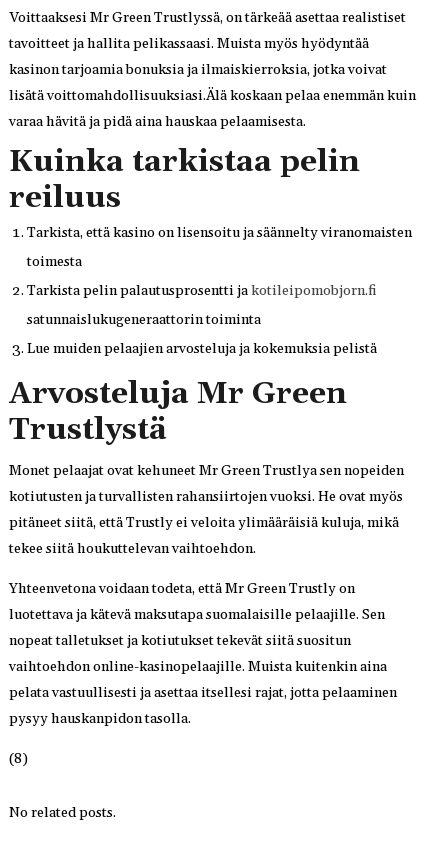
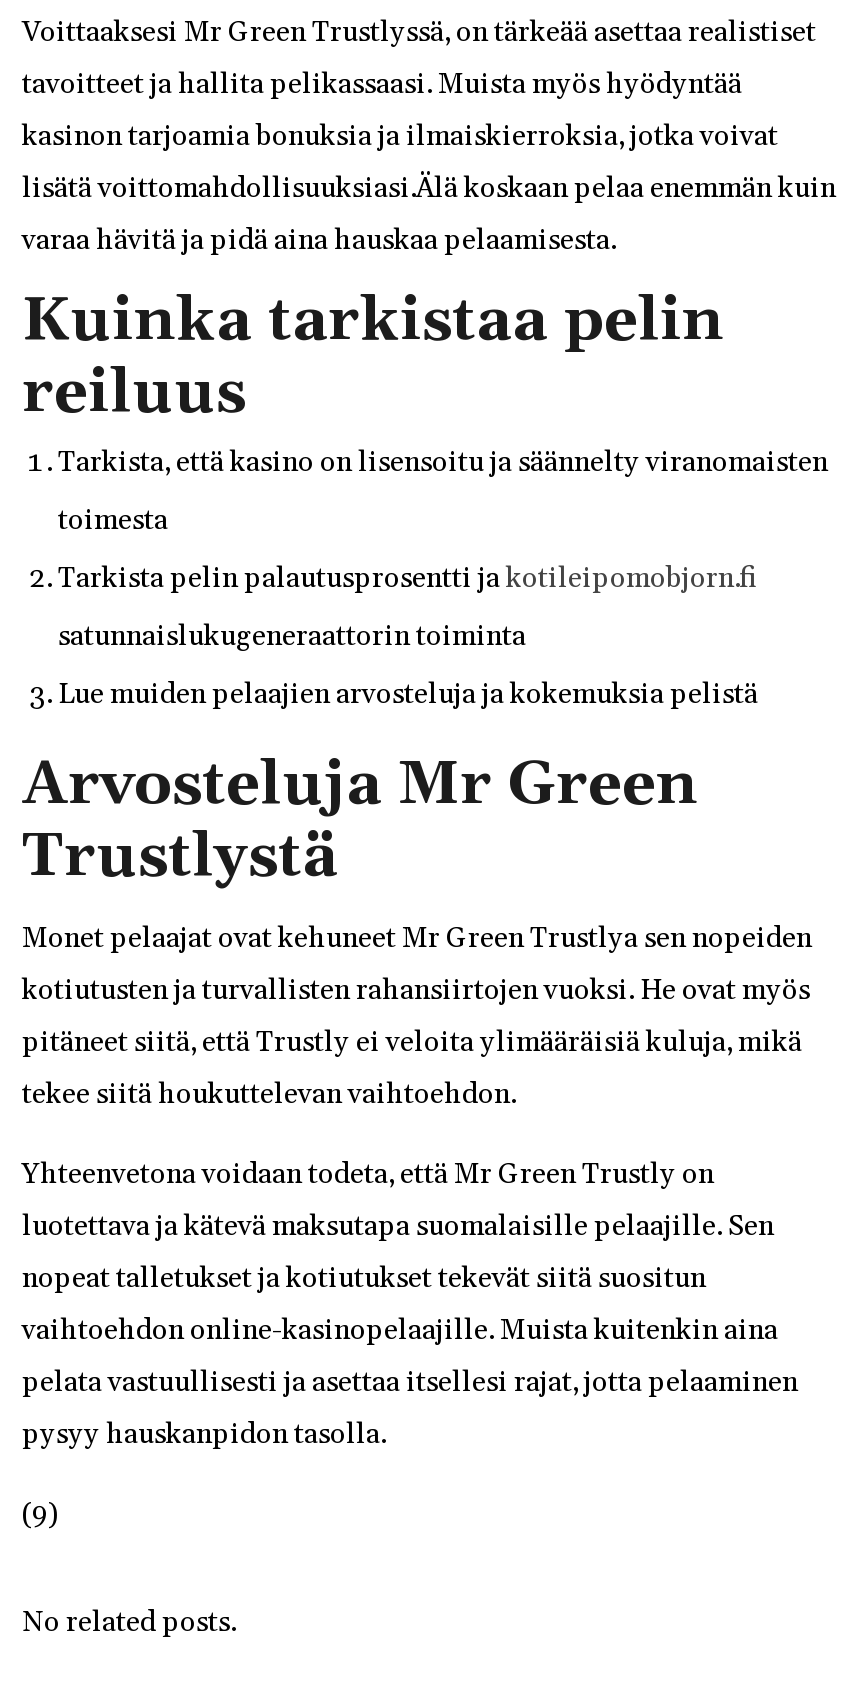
- (8)
+ (9)
